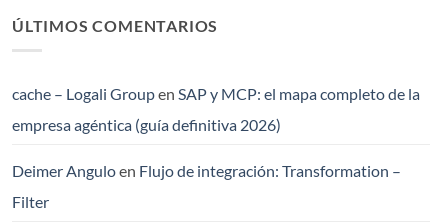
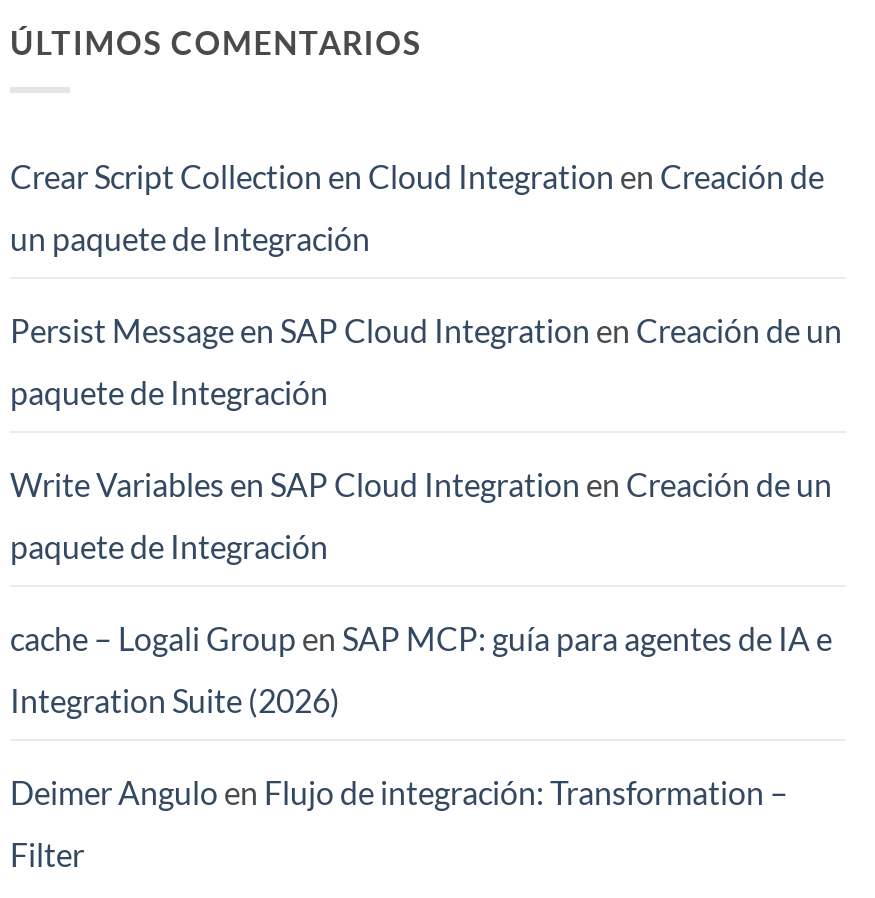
- cache – Logali Group en SAP y MCP: el mapa completo de la
- empresa agéntica (guía definitiva 2026)
+ Crear Script Collection en Cloud Integration en Creación de
+ un paquete de Integración
+ Persist Message en SAP Cloud Integration en Creación de un
+ paquete de Integración
+ Write Variables en SAP Cloud Integration en Creación de un
+ paquete de Integración
+ cache – Logali Group en SAP MCP: guía para agentes de IA e
+ Integration Suite (2026)
